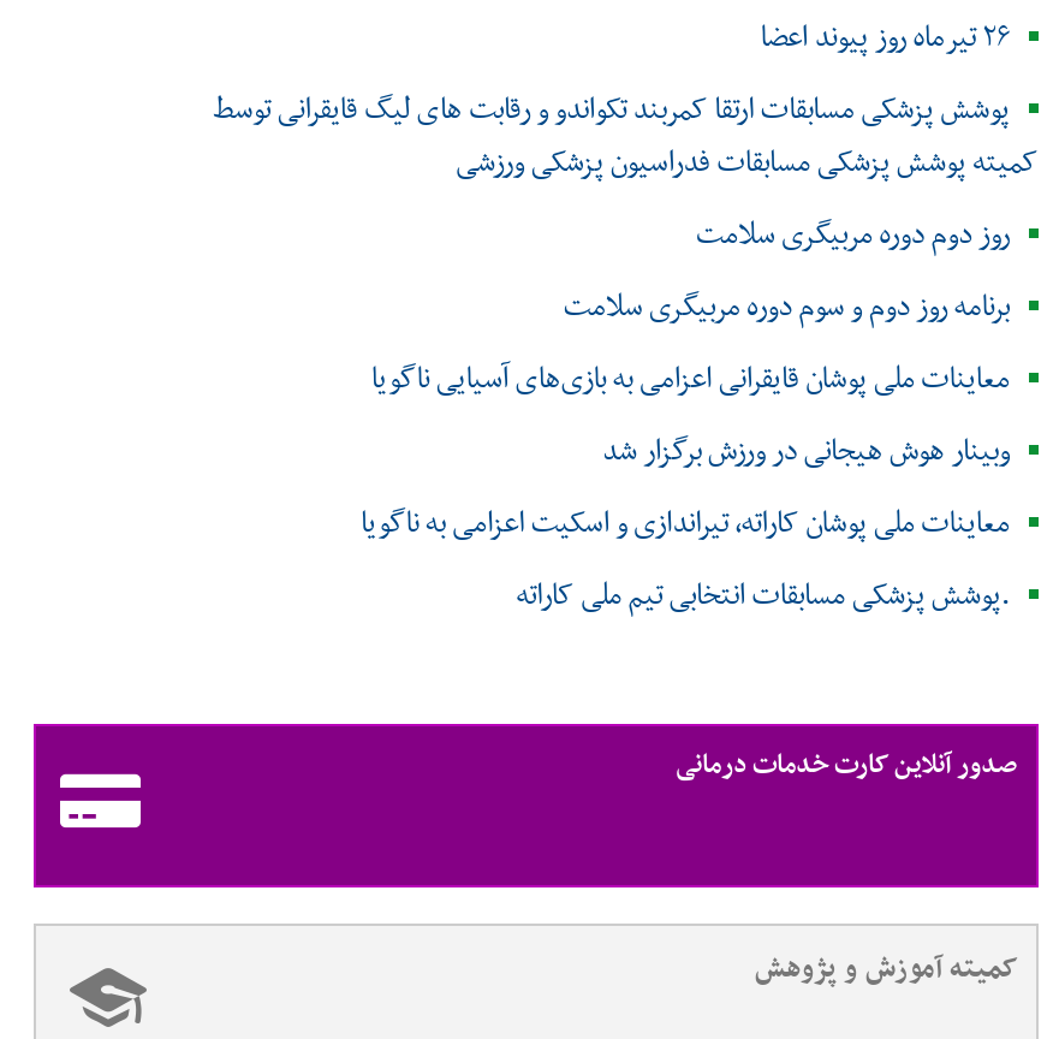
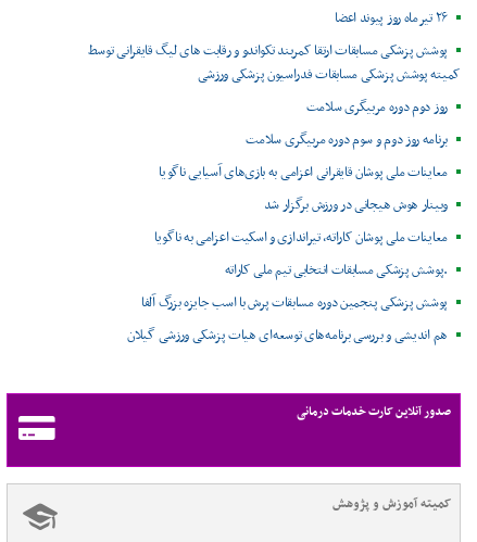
+ پوشش پزشکی پنجمین دوره مسابقات پرش با اسب جایزه بزرگ آلفا
+ هم اندیشی و بررسی برنامه‌های توسعه‌ای هیات پزشکی ورزشی گیلان
